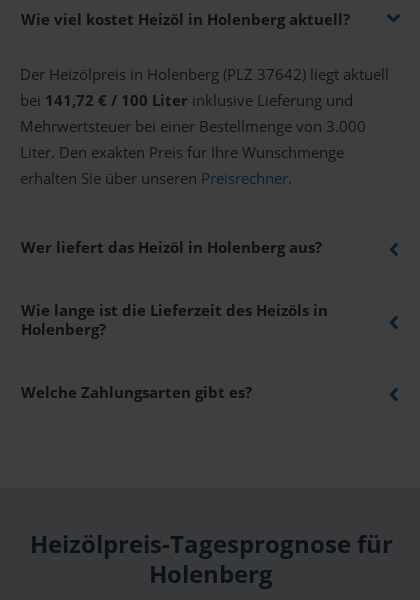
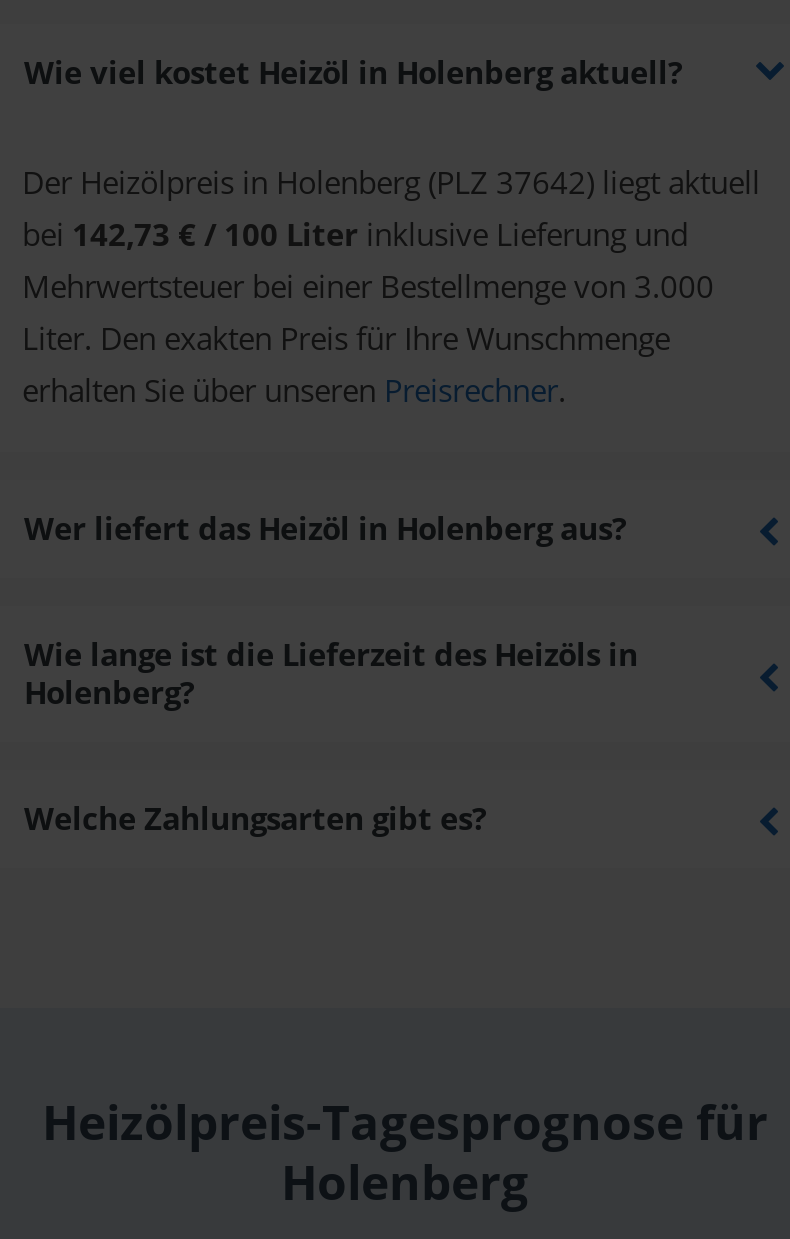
- bei 141,72 € / 100 Liter inklusive Lieferung und
+ bei 142,73 € / 100 Liter inklusive Lieferung und
